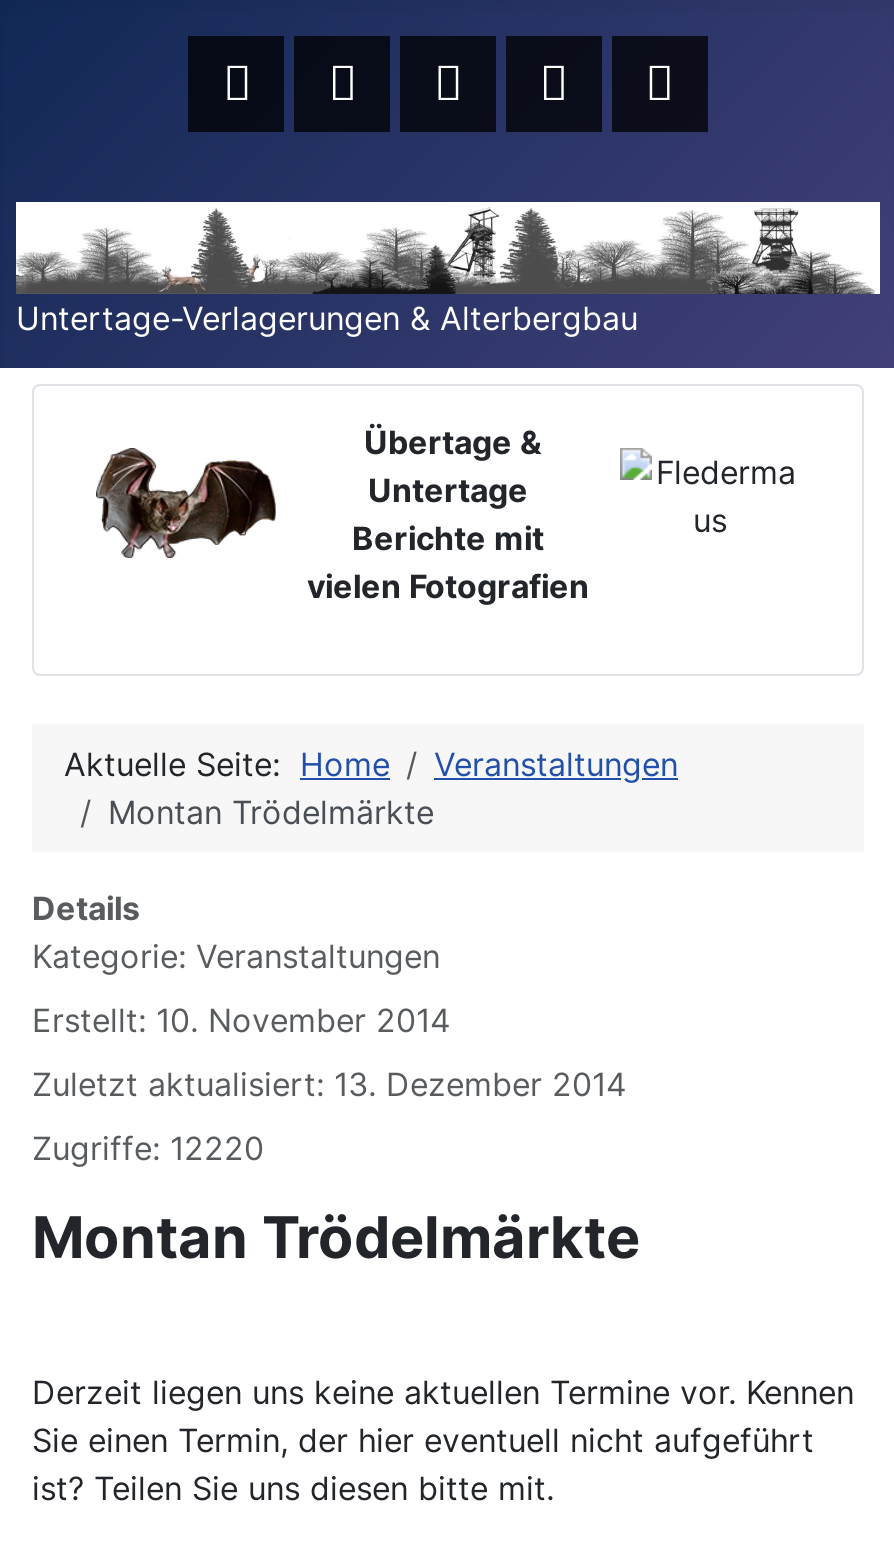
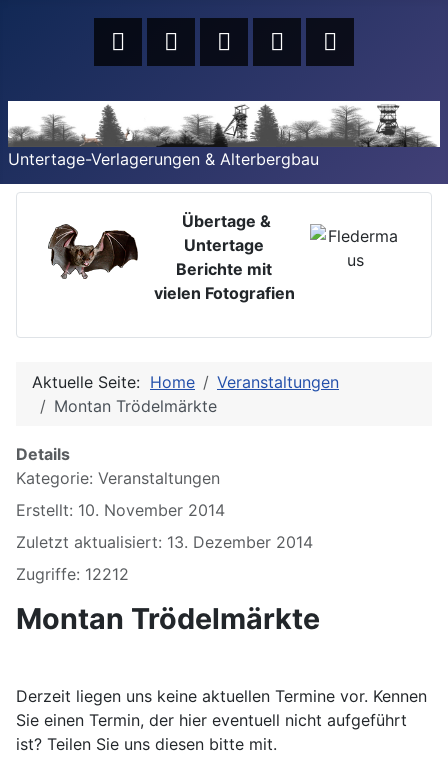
- Zugriffe: 12220
+ Zugriffe: 12212
